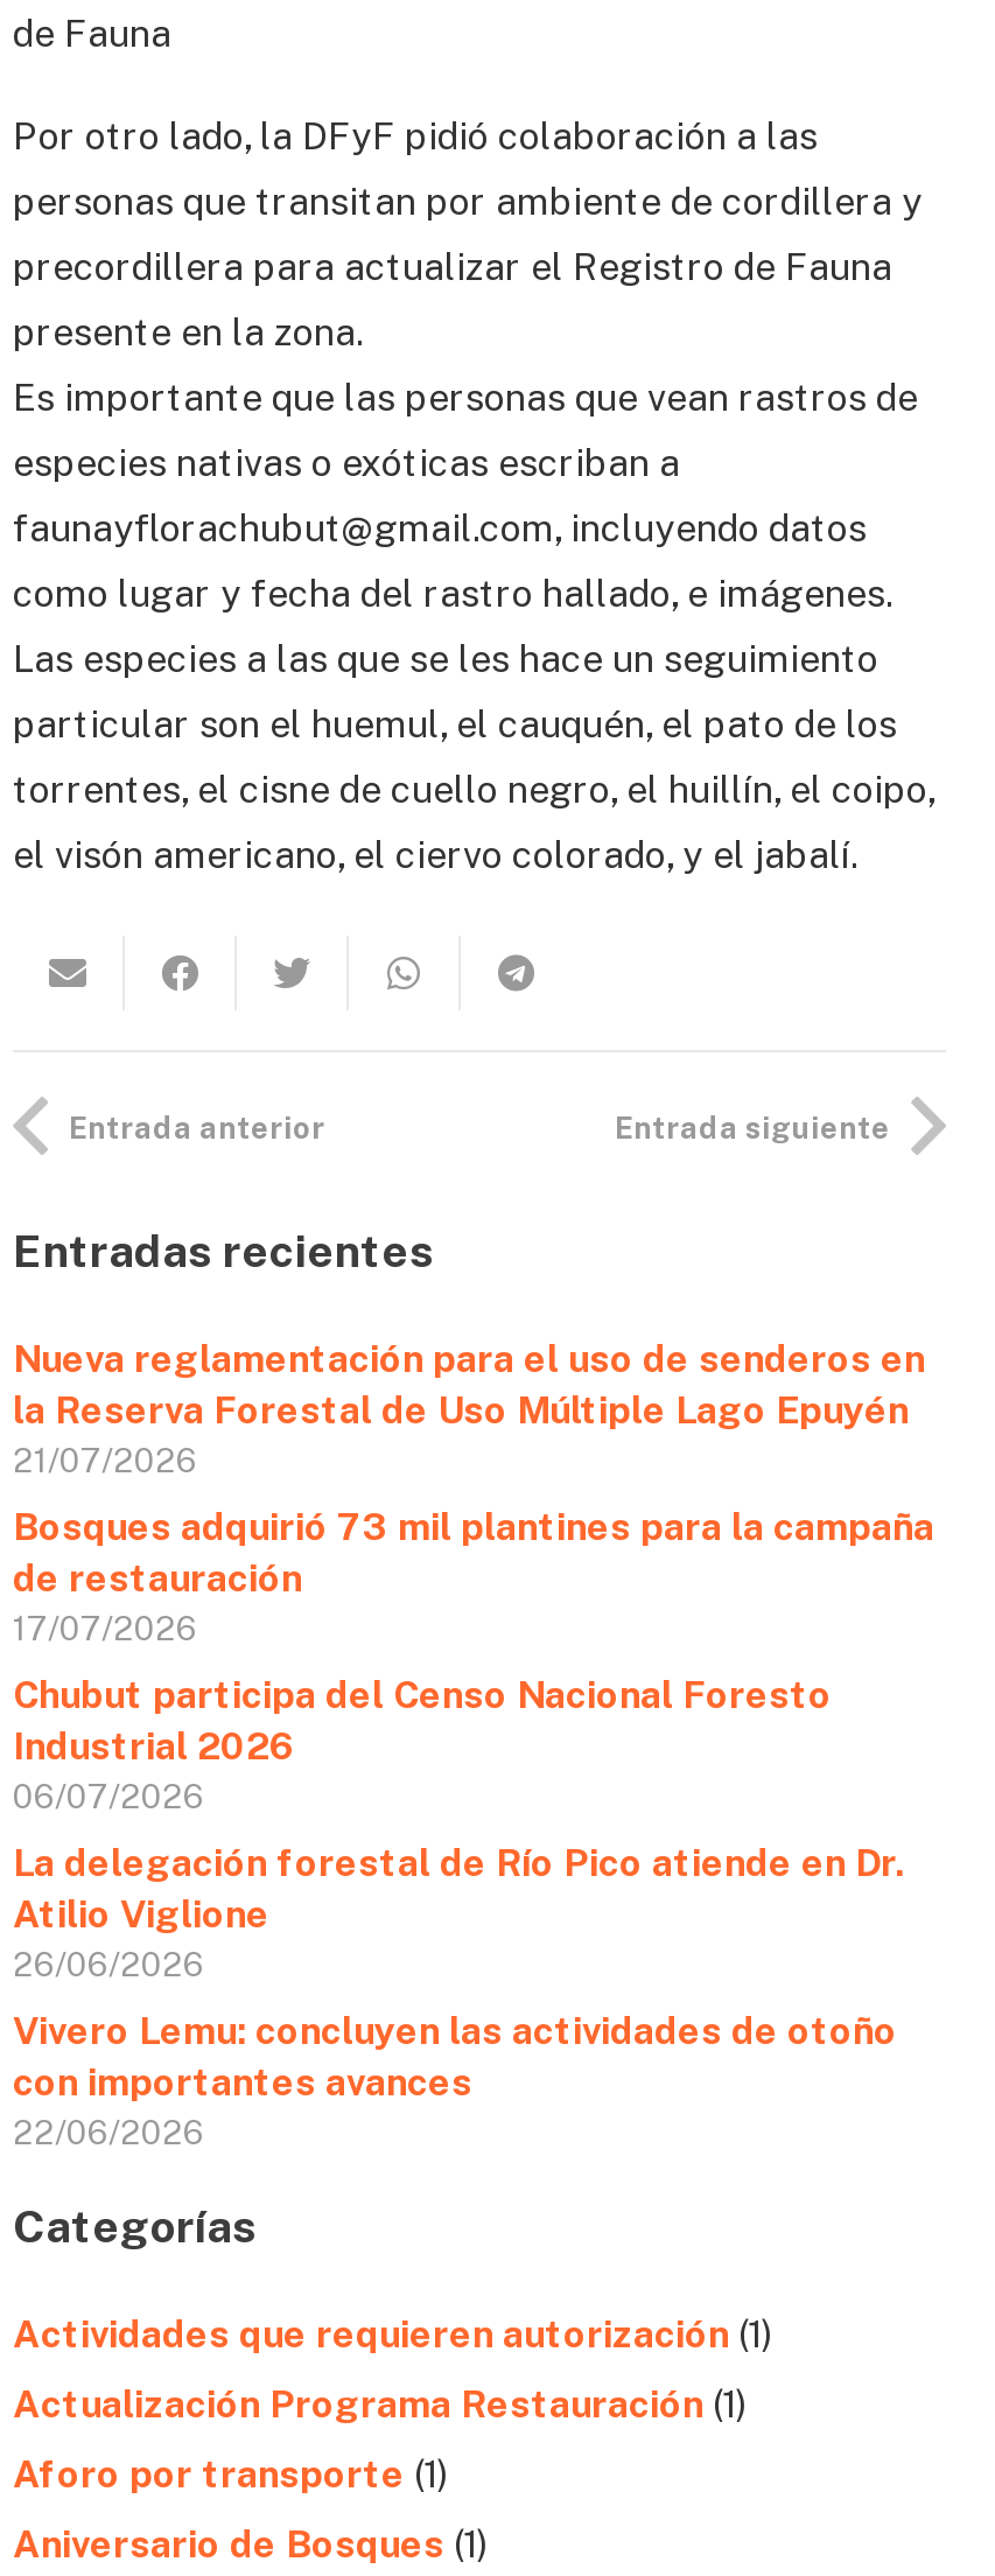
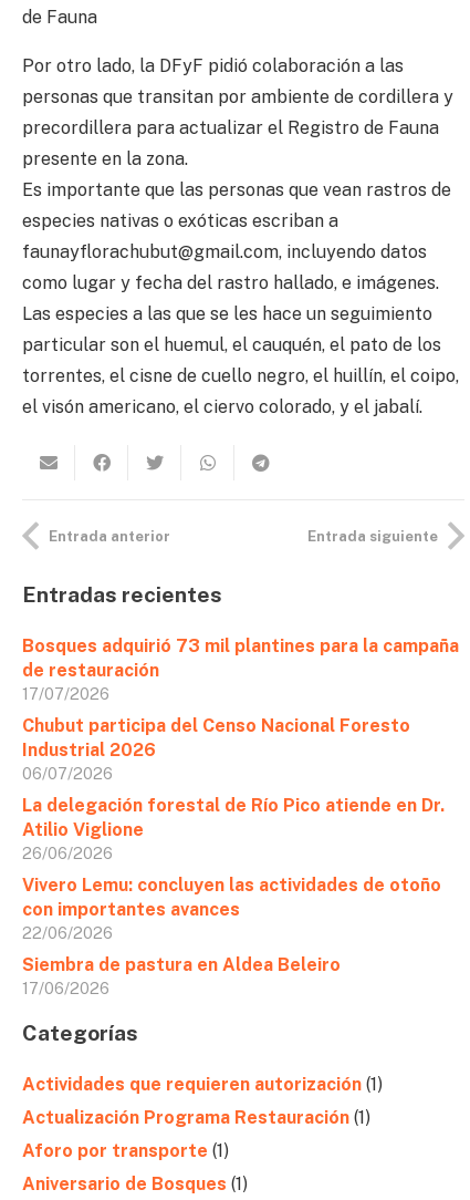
- Nueva reglamentación para el uso de senderos en
- la Reserva Forestal de Uso Múltiple Lago Epuyén
- 21/07/2026

moved up: Bosques adquirió 73 mil plantines para la campaña | de restauración | 17/07/2026 | ... | con importantes avances | 22/06/2026

+ Siembra de pastura en Aldea Beleiro
+ 17/06/2026
